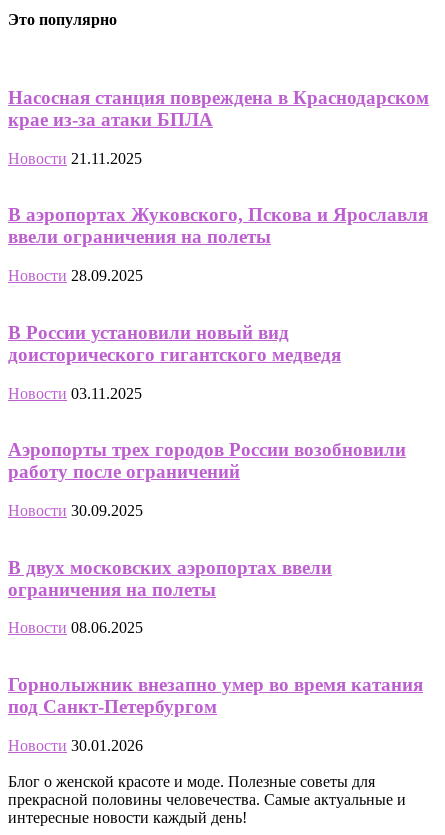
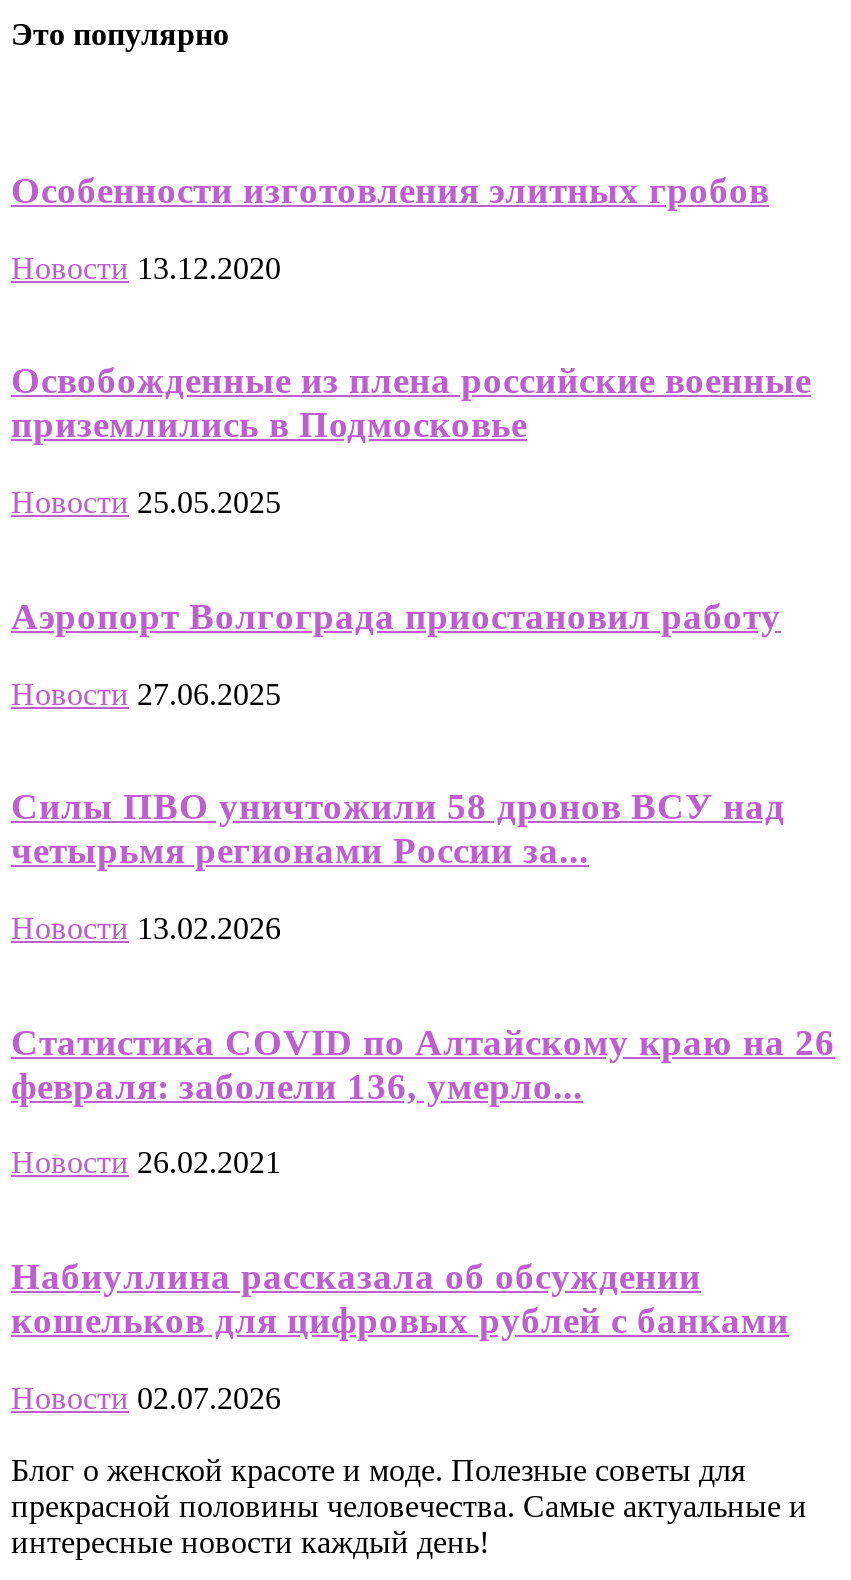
- Насосная станция повреждена в Краснодарском
- крае из-за атаки БПЛА
+ Особенности изготовления элитных гробов

- Новости 21.11.2025
+ Новости 13.12.2020

- В аэропортах Жуковского, Пскова и Ярославля
- ввели ограничения на полеты
+ Освобожденные из плена российские военные
+ приземлились в Подмосковье

- Новости 28.09.2025
+ Новости 25.05.2025

- В России установили новый вид
- доисторического гигантского медведя
+ Аэропорт Волгограда приостановил работу

- Новости 03.11.2025
+ Новости 27.06.2025

- Аэропорты трех городов России возобновили
- работу после ограничений
+ Силы ПВО уничтожили 58 дронов ВСУ над
+ четырьмя регионами России за...

- Новости 30.09.2025
+ Новости 13.02.2026

- В двух московских аэропортах ввели
- ограничения на полеты
+ Статистика COVID по Алтайскому краю на 26
+ февраля: заболели 136, умерло...

- Новости 08.06.2025
+ Новости 26.02.2021

- Горнолыжник внезапно умер во время катания
- под Санкт-Петербургом
+ Набиуллина рассказала об обсуждении
+ кошельков для цифровых рублей с банками

- Новости 30.01.2026
+ Новости 02.07.2026
